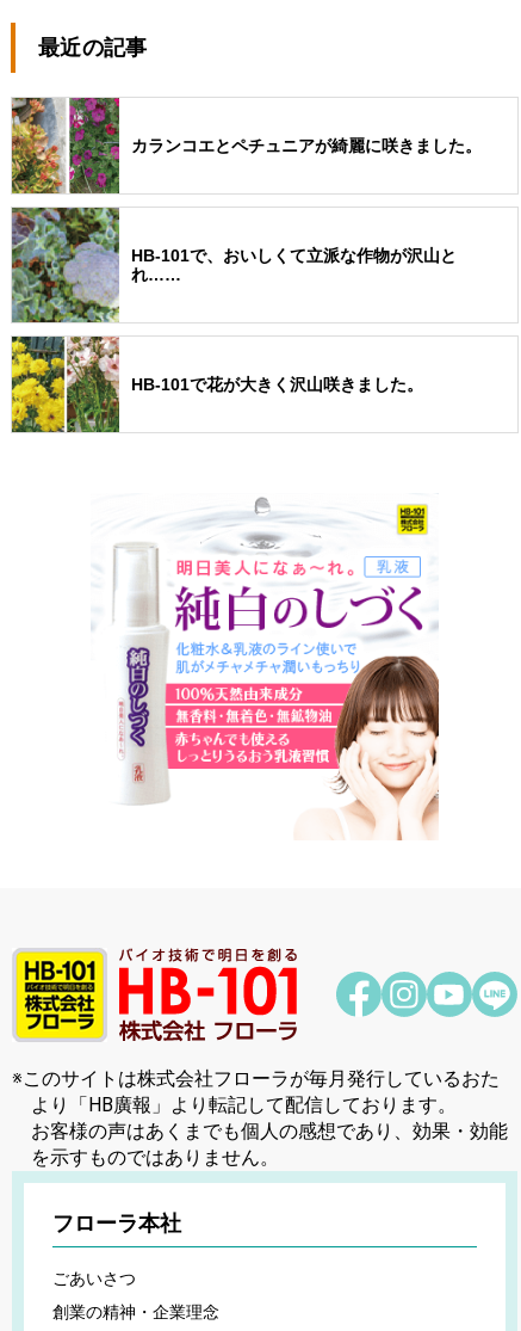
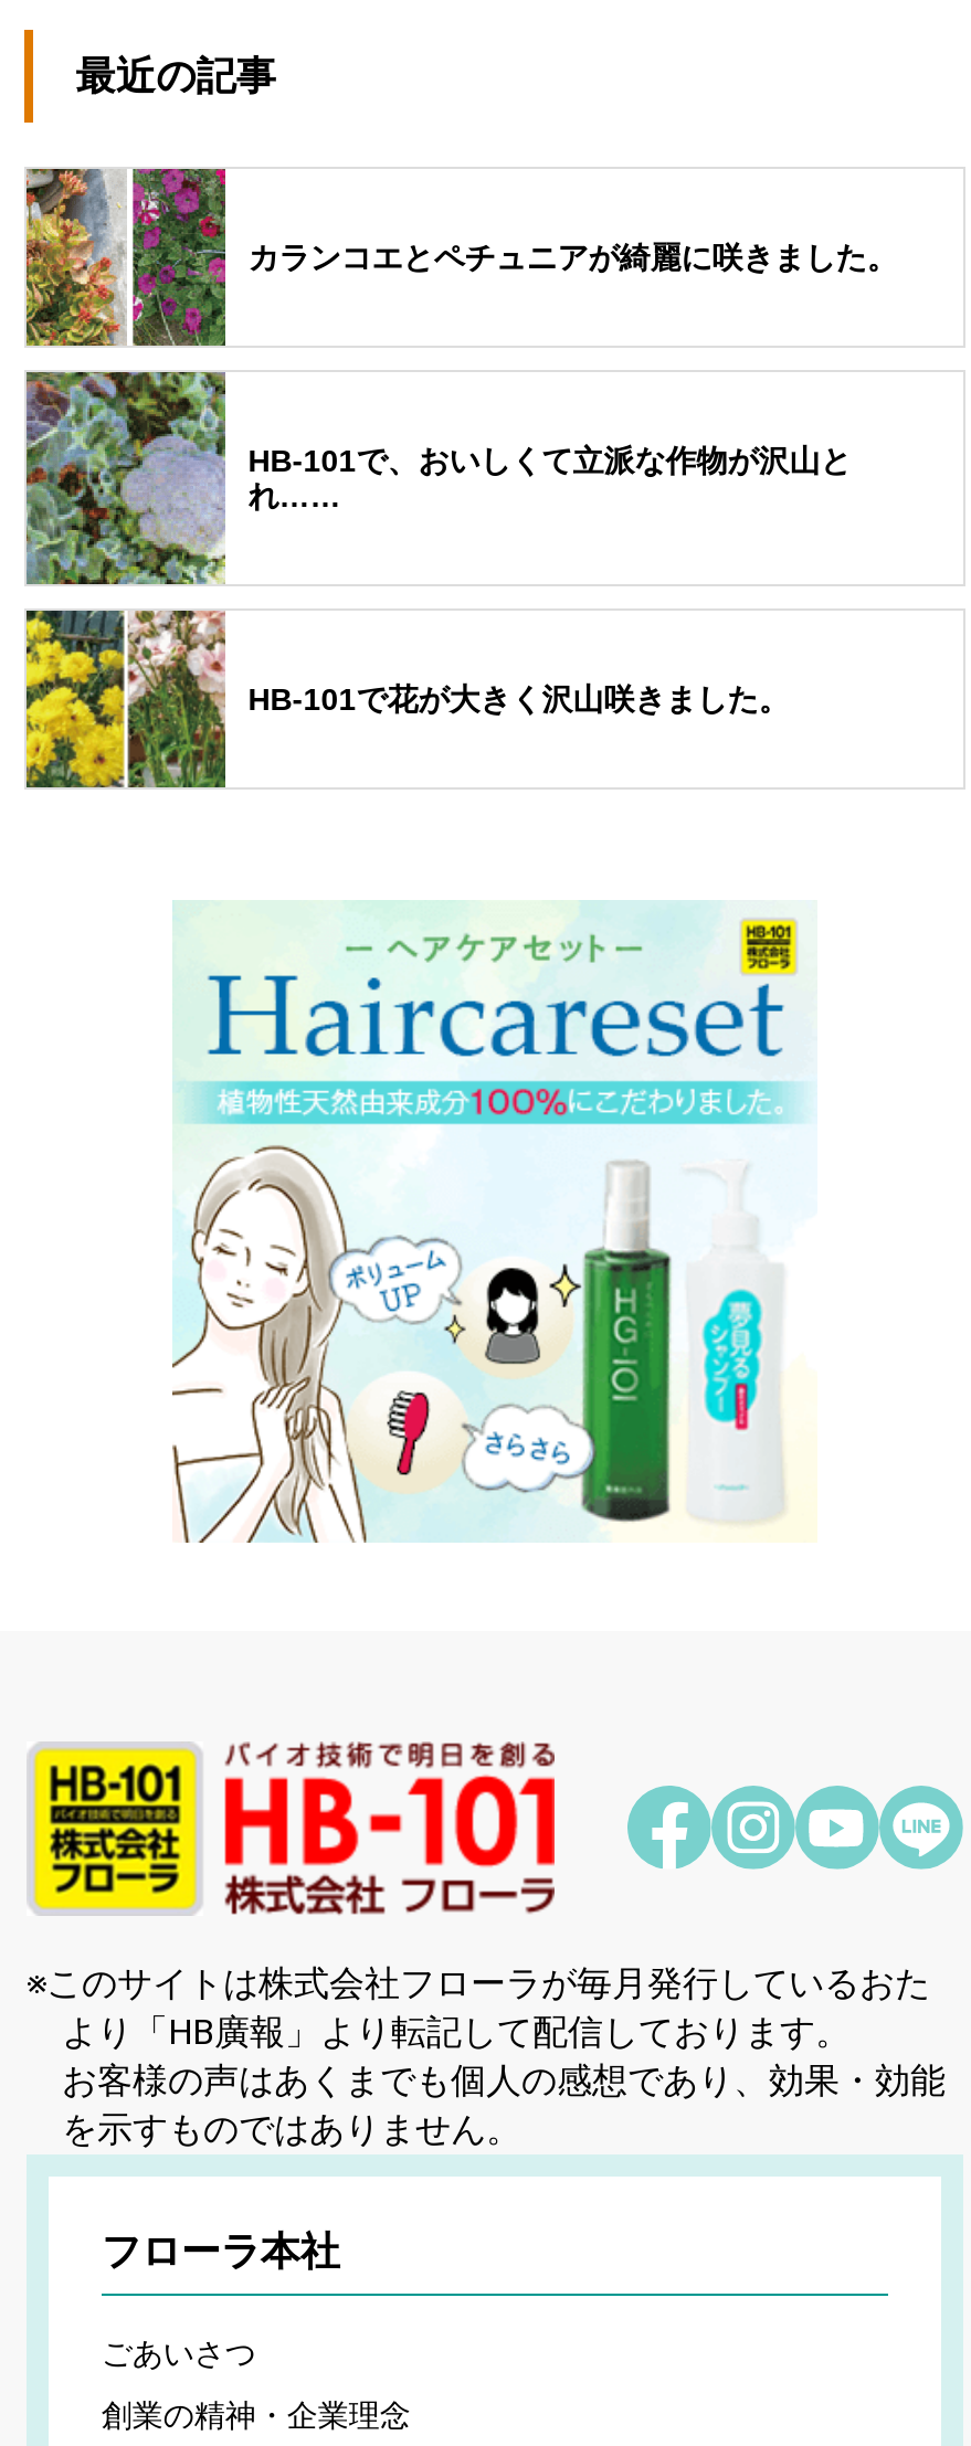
- [image]
+ [image]
